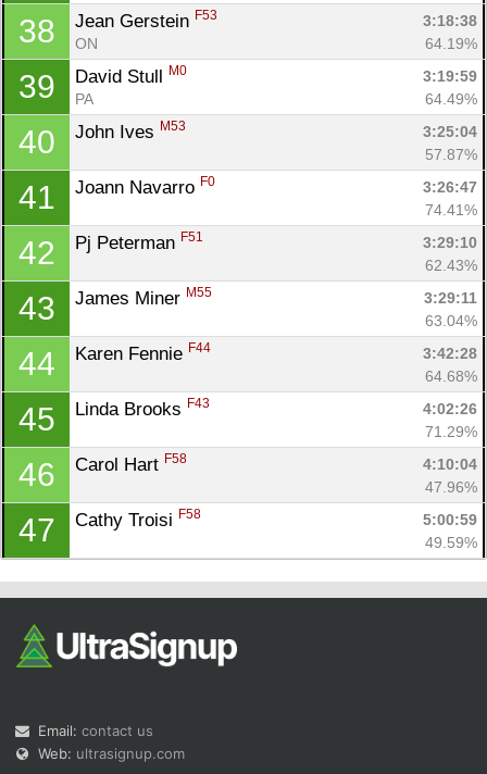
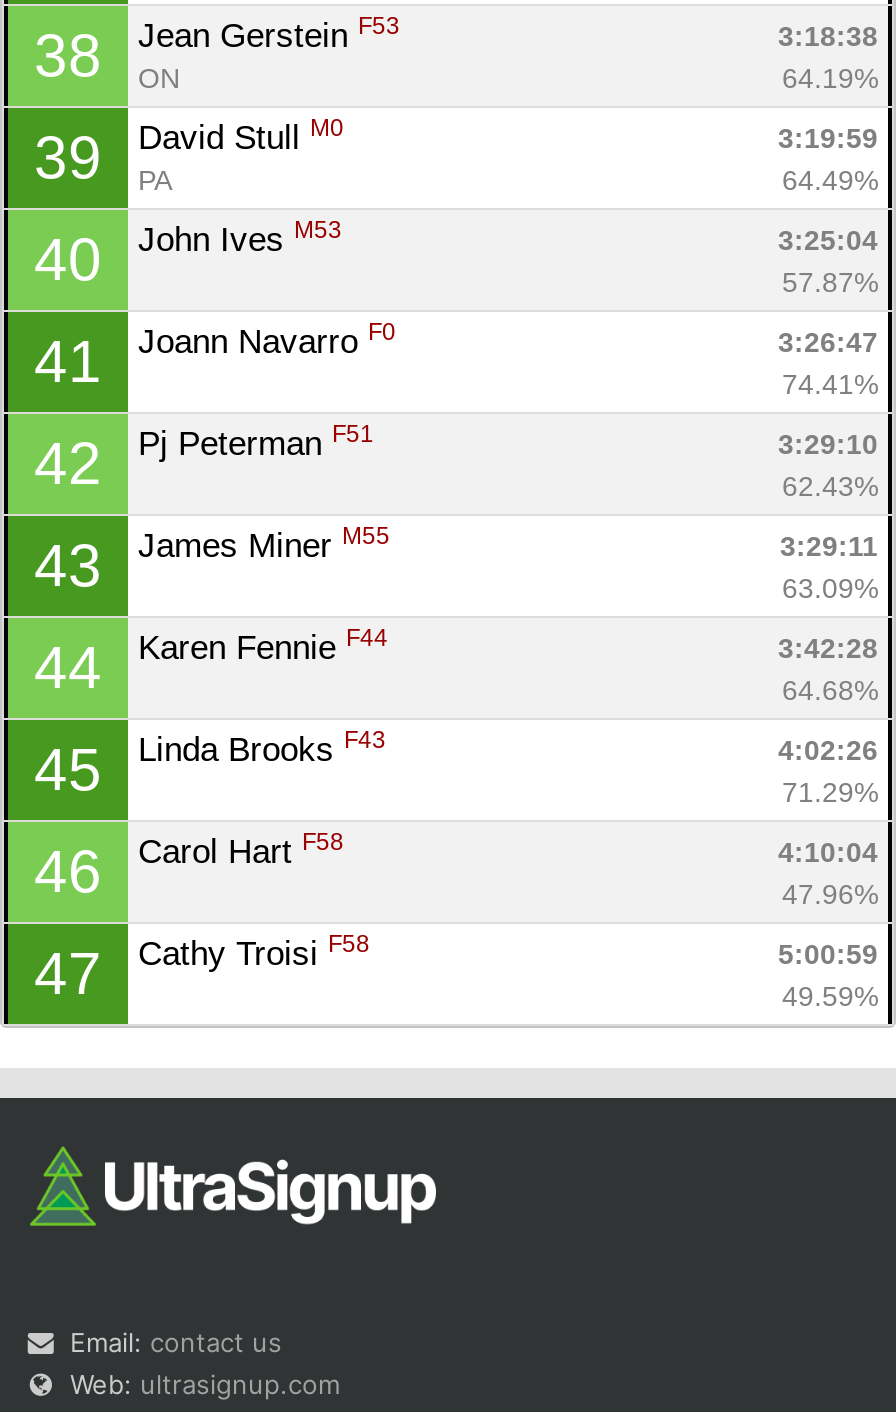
- 63.04%
+ 63.09%
